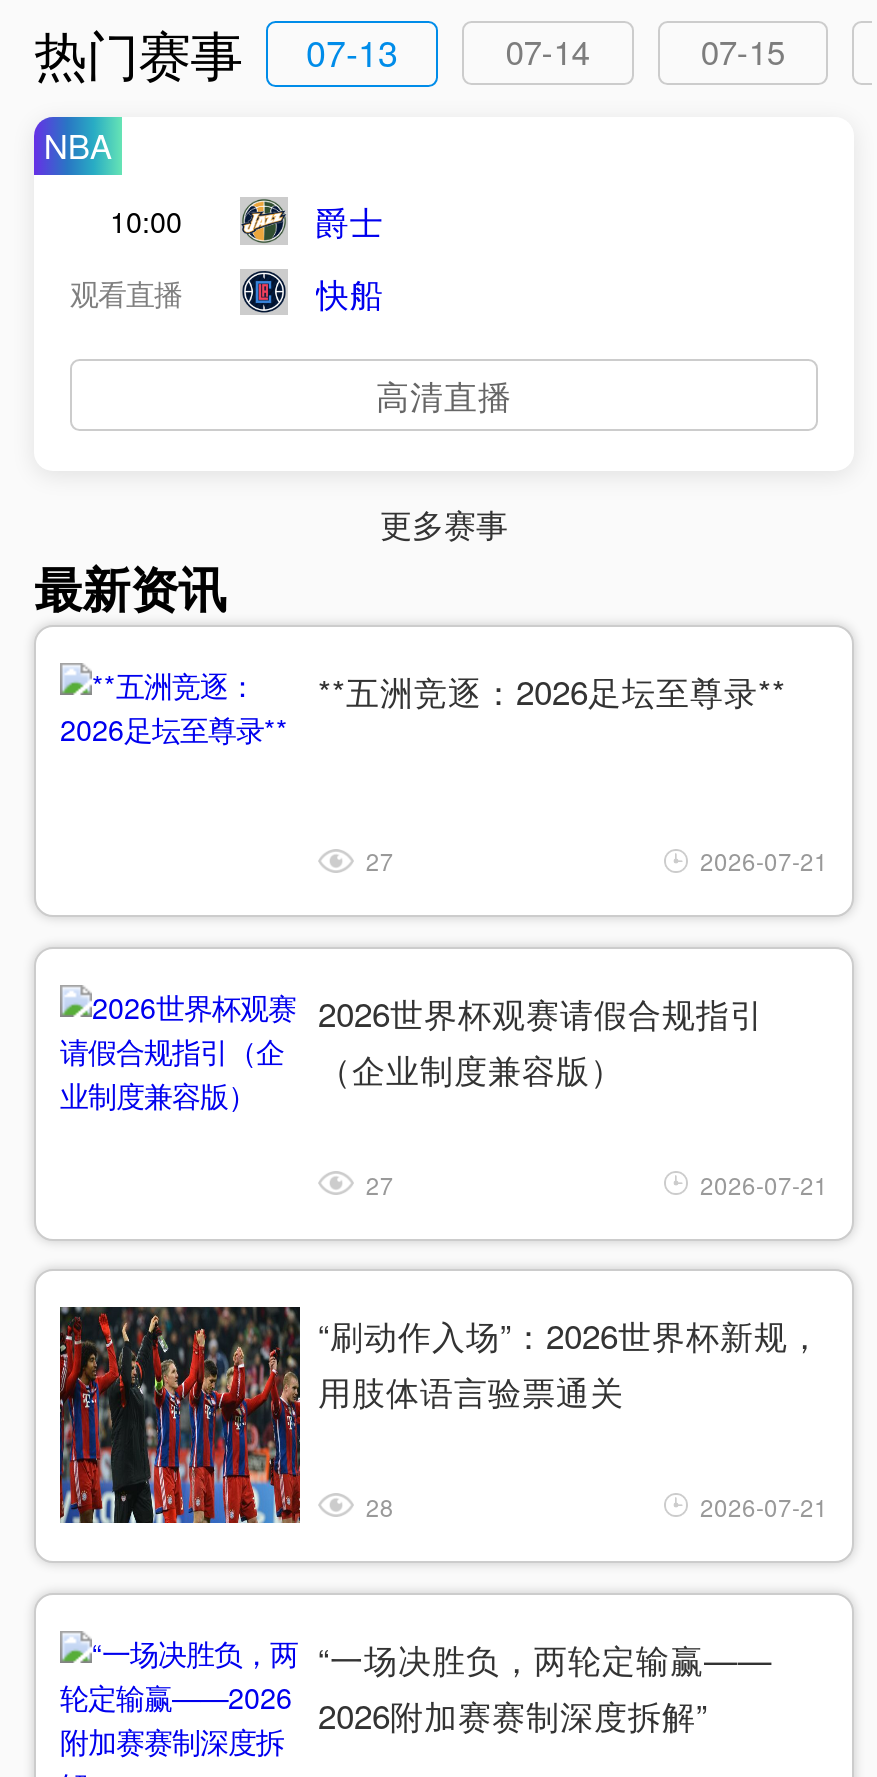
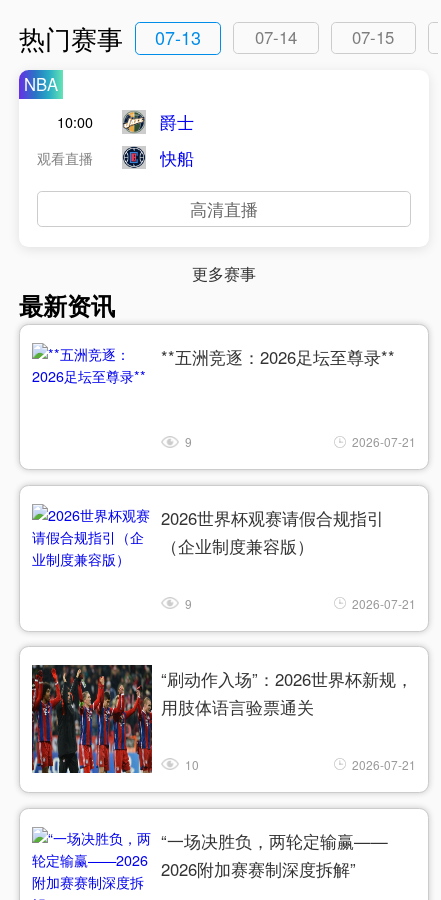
- 27
+ 9

- 27
+ 9

- 28
+ 10
